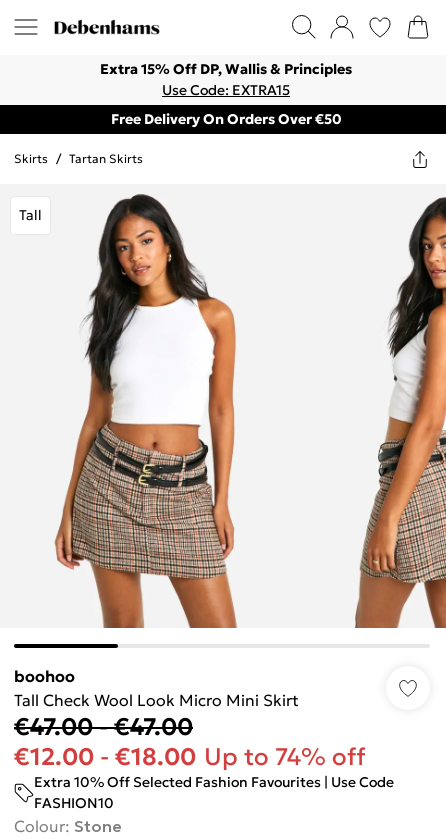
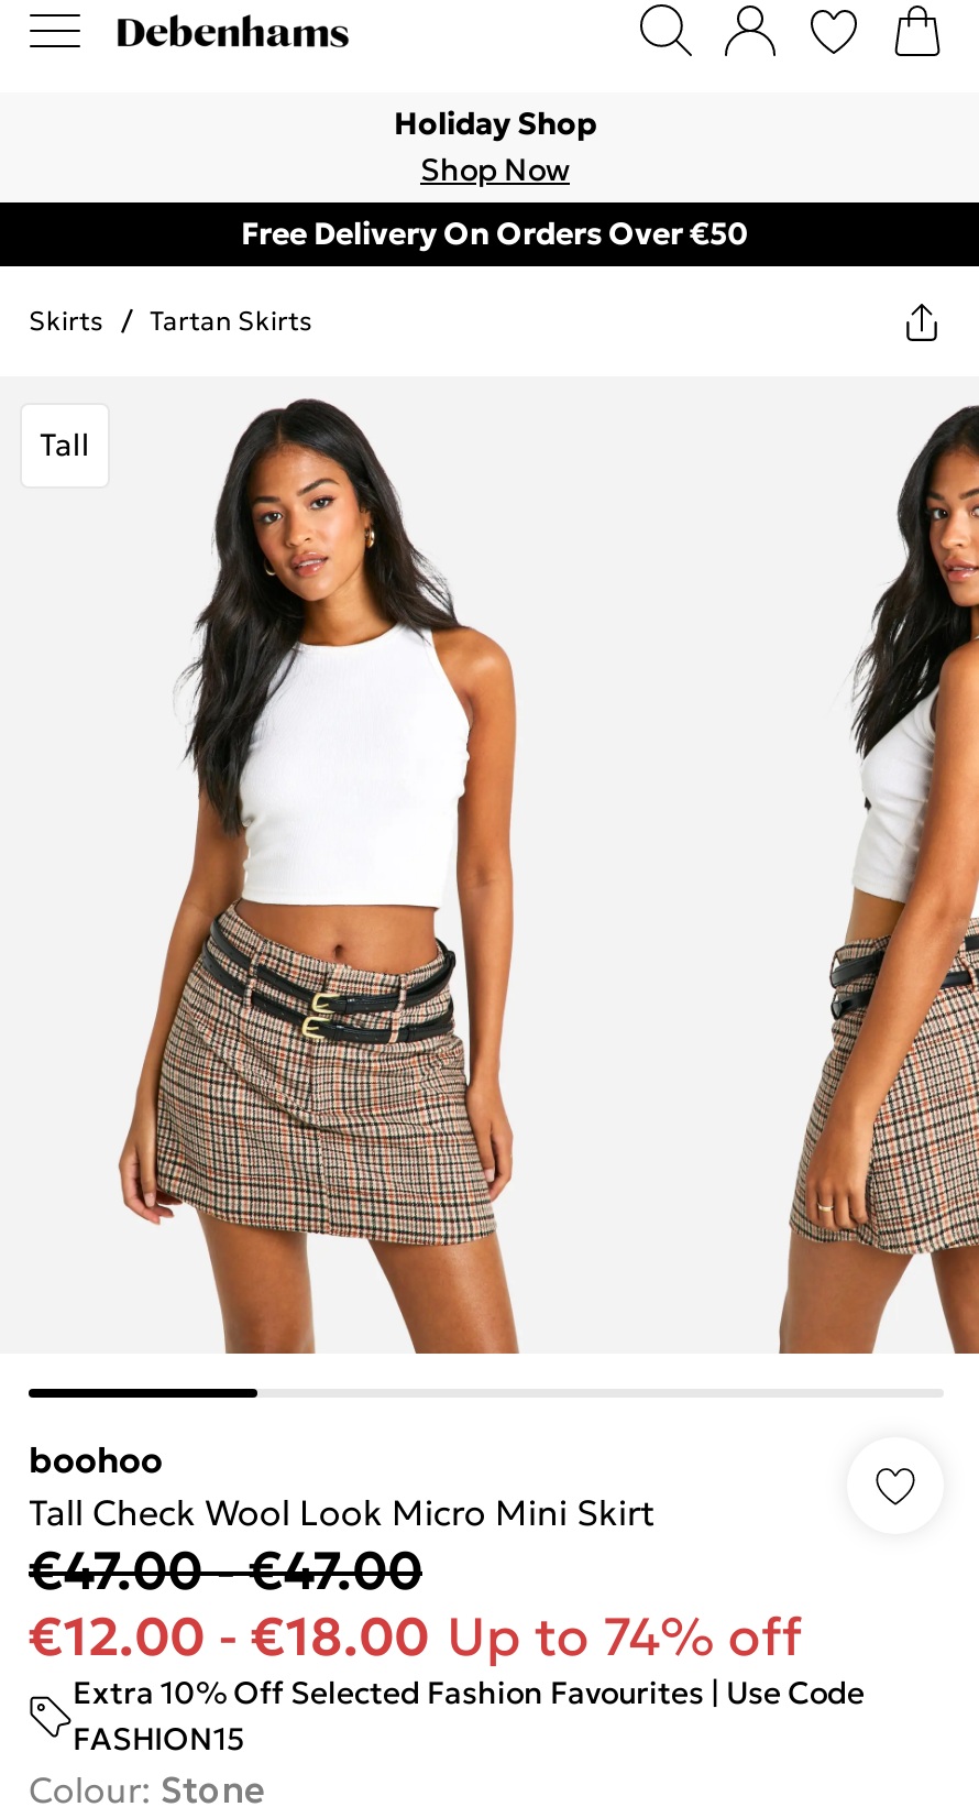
- Extra 15% Off DP, Wallis & Principles
- Use Code: EXTRA15
+ Holiday Shop
+ Shop Now

- FASHION10
+ FASHION15
